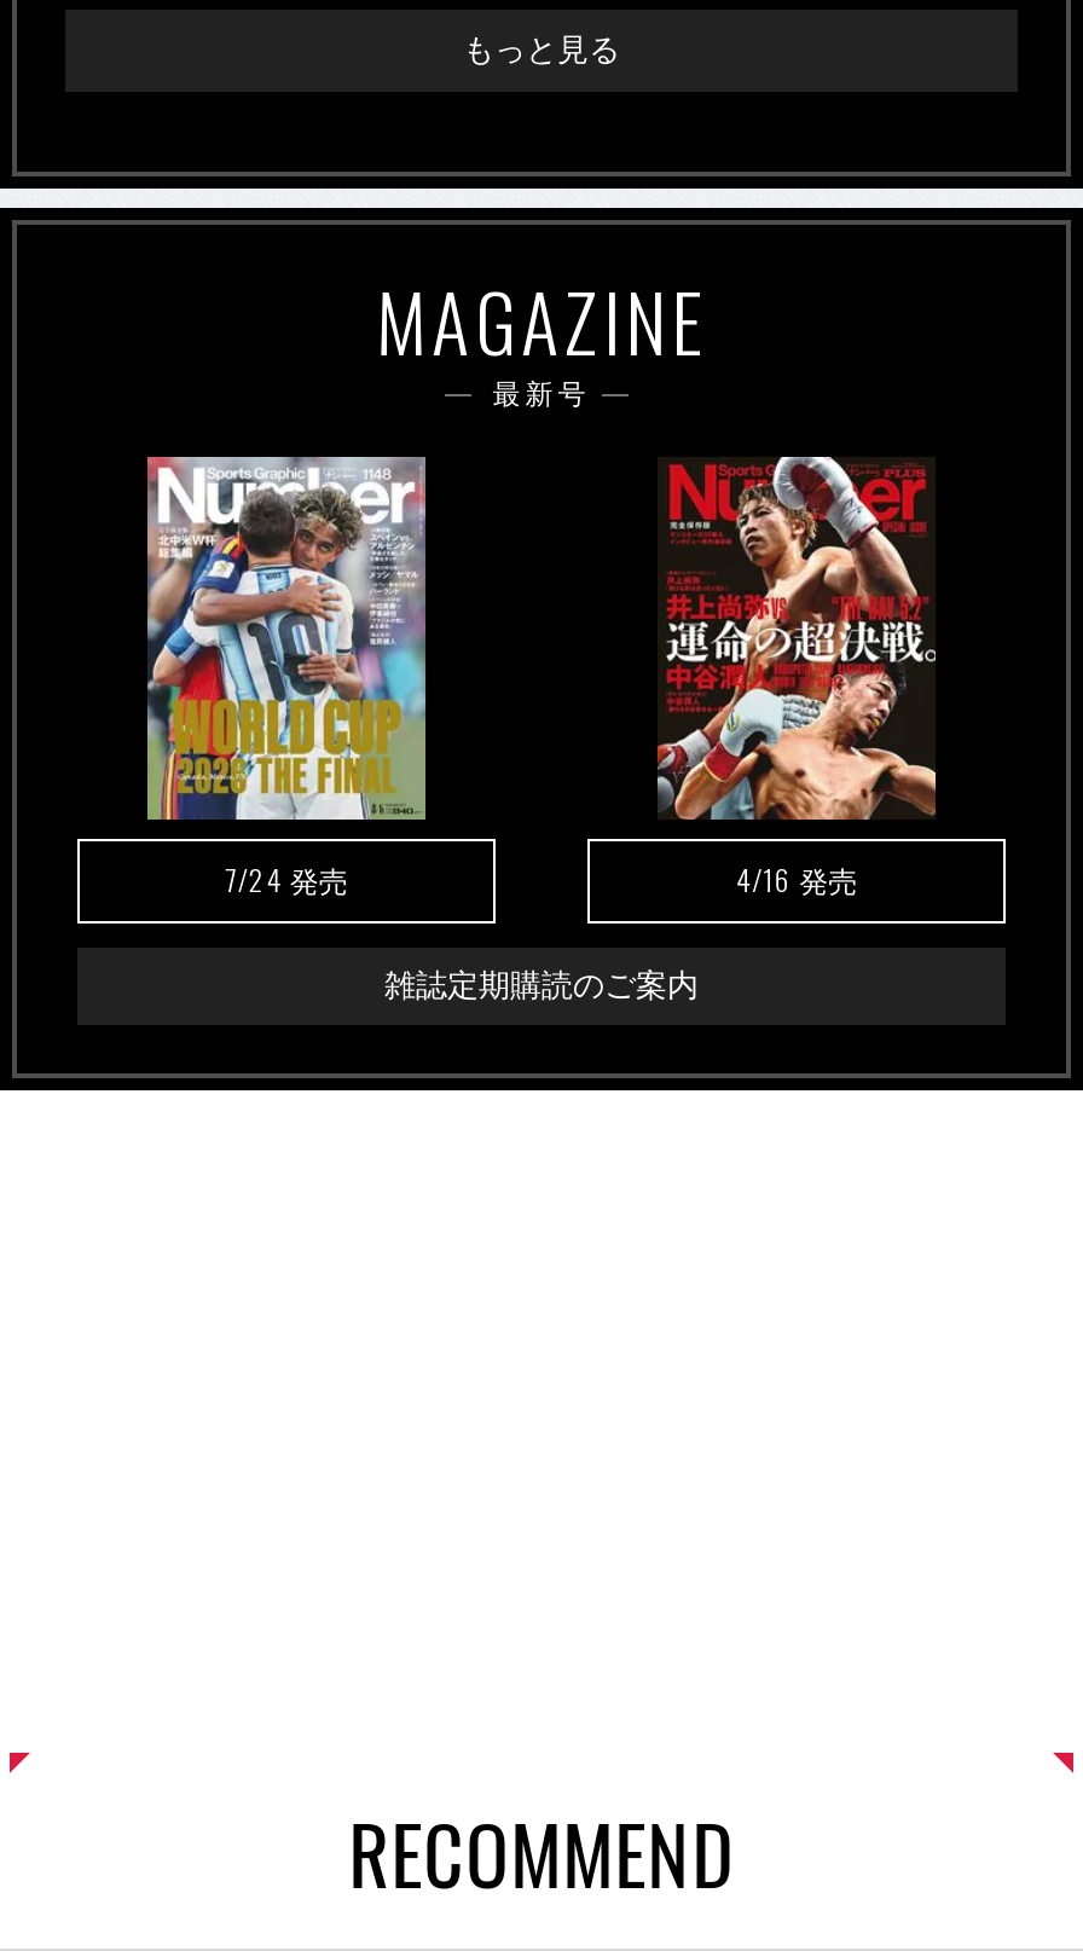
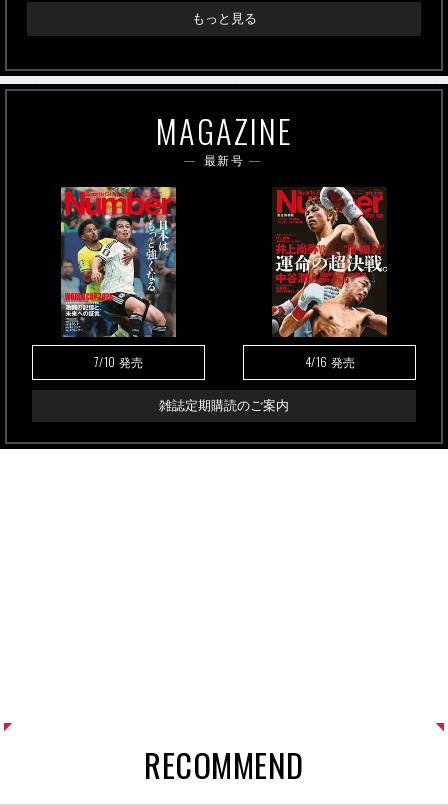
- [image]
- 7/24発売
+ [image]
+ 7/10発売
